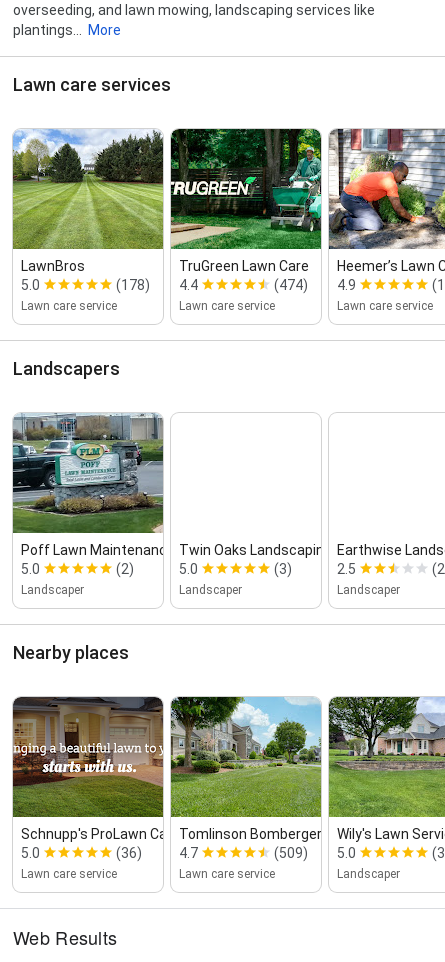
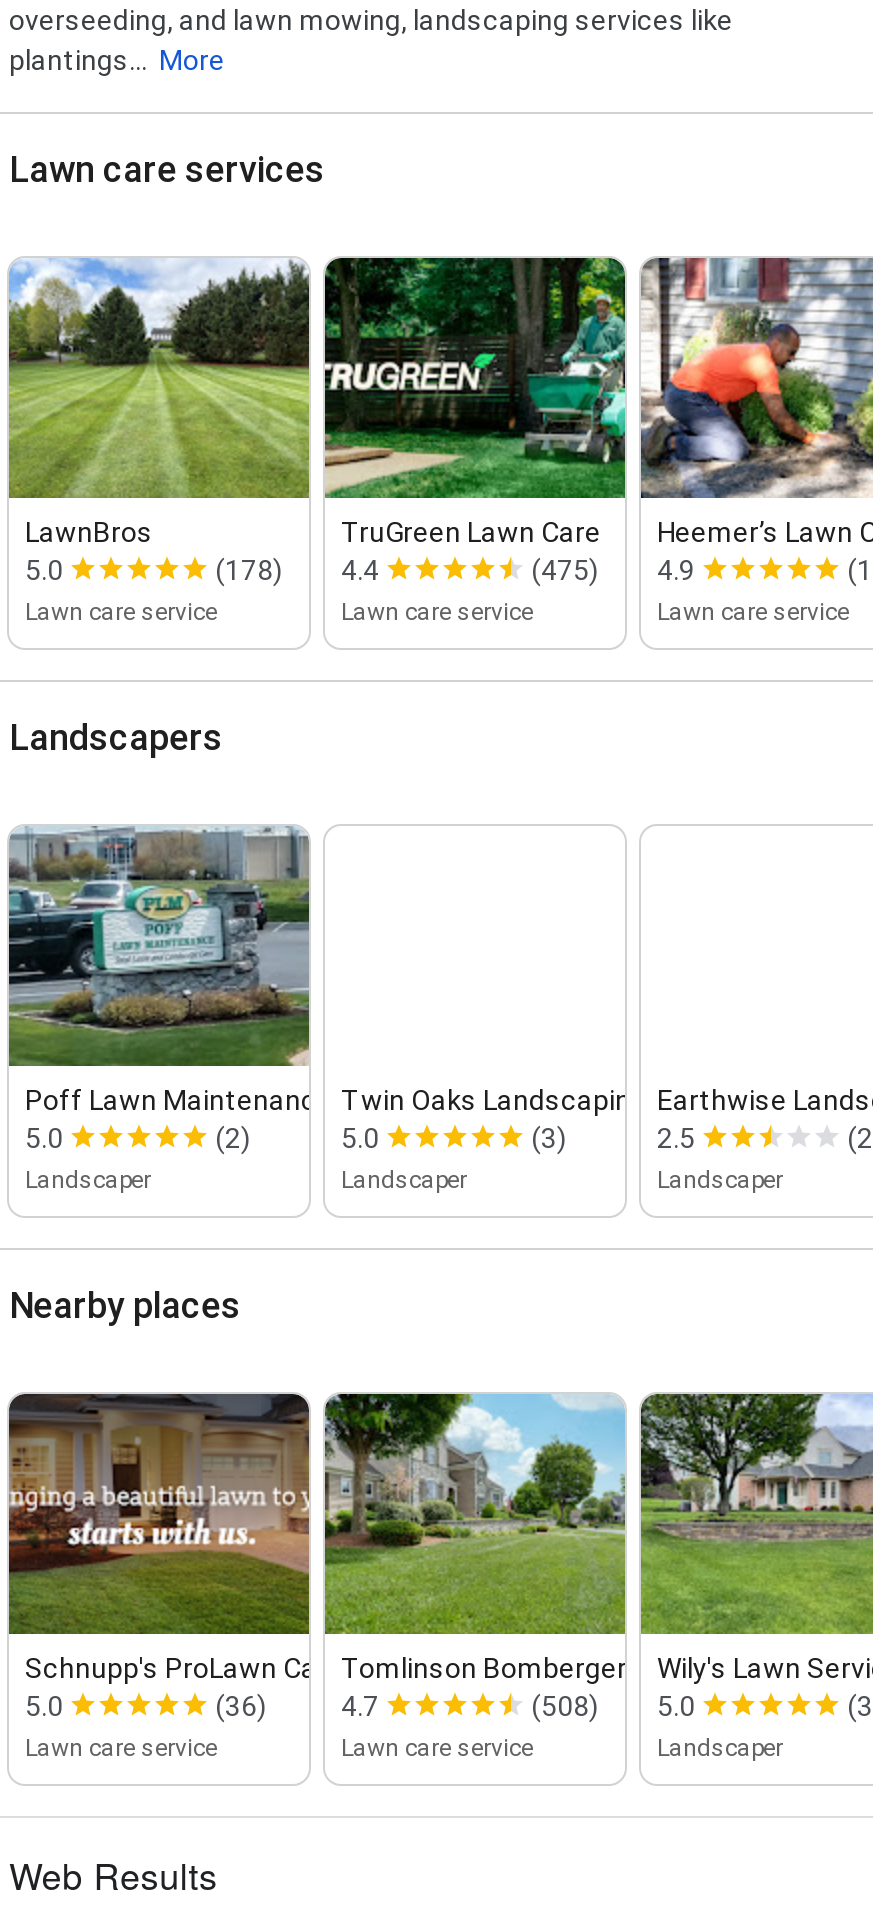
- (474) 4.9
+ (475) 4.9

- (509) 5.0
+ (508) 5.0
